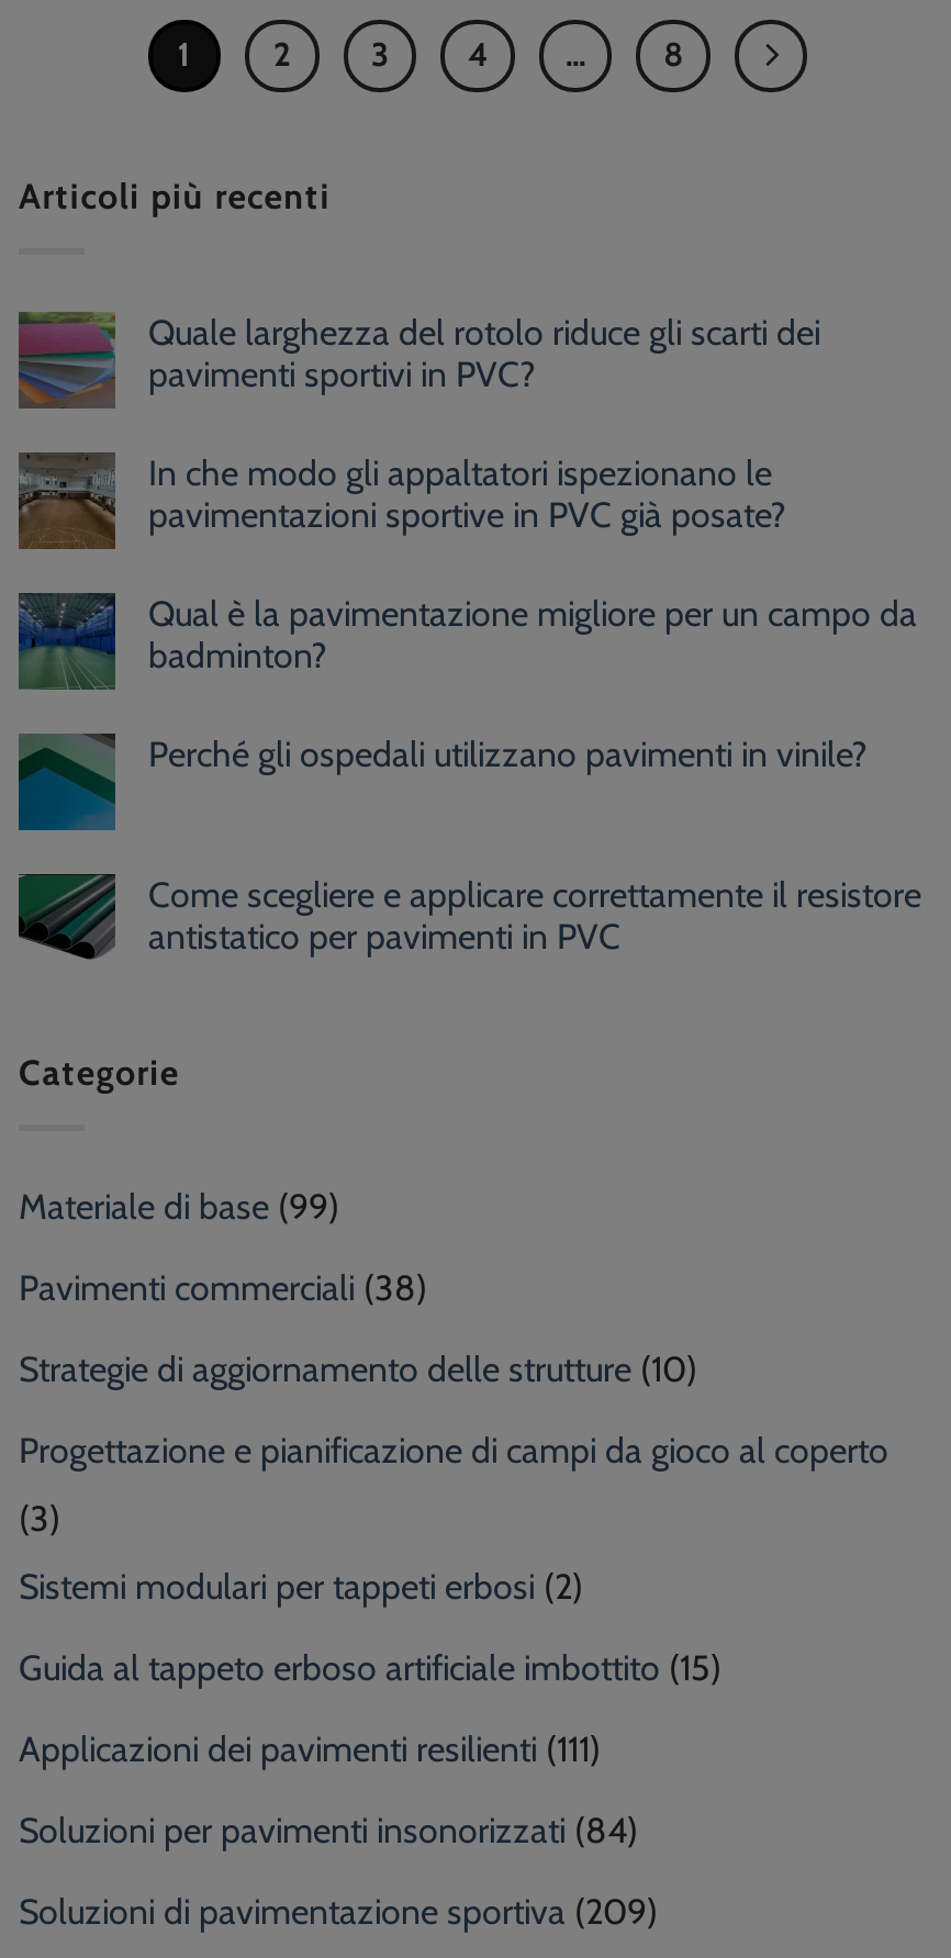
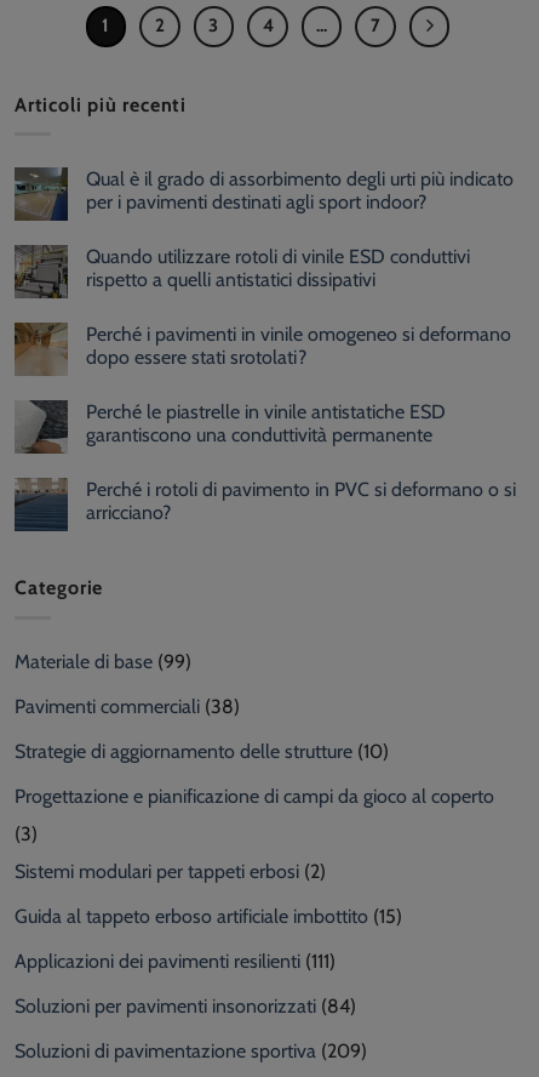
- 8
+ 7

- [image]
- Quale larghezza del rotolo riduce gli scarti dei
- pavimenti sportivi in PVC?
+ [image]
+ Qual è il grado di assorbimento degli urti più indicato
+ per i pavimenti destinati agli sport indoor?

- [image]
- In che modo gli appaltatori ispezionano le
- pavimentazioni sportive in PVC già posate?
+ [image]
+ Quando utilizzare rotoli di vinile ESD conduttivi
+ rispetto a quelli antistatici dissipativi

- [image]
- Qual è la pavimentazione migliore per un campo da
- badminton?
+ [image]
+ Perché i pavimenti in vinile omogeneo si deformano
+ dopo essere stati srotolati?

- [image]
- Perché gli ospedali utilizzano pavimenti in vinile?
+ [image]
+ Perché le piastrelle in vinile antistatiche ESD
+ garantiscono una conduttività permanente

- [image]
- Come scegliere e applicare correttamente il resistore
- antistatico per pavimenti in PVC
+ [image]
+ Perché i rotoli di pavimento in PVC si deformano o si
+ arricciano?
